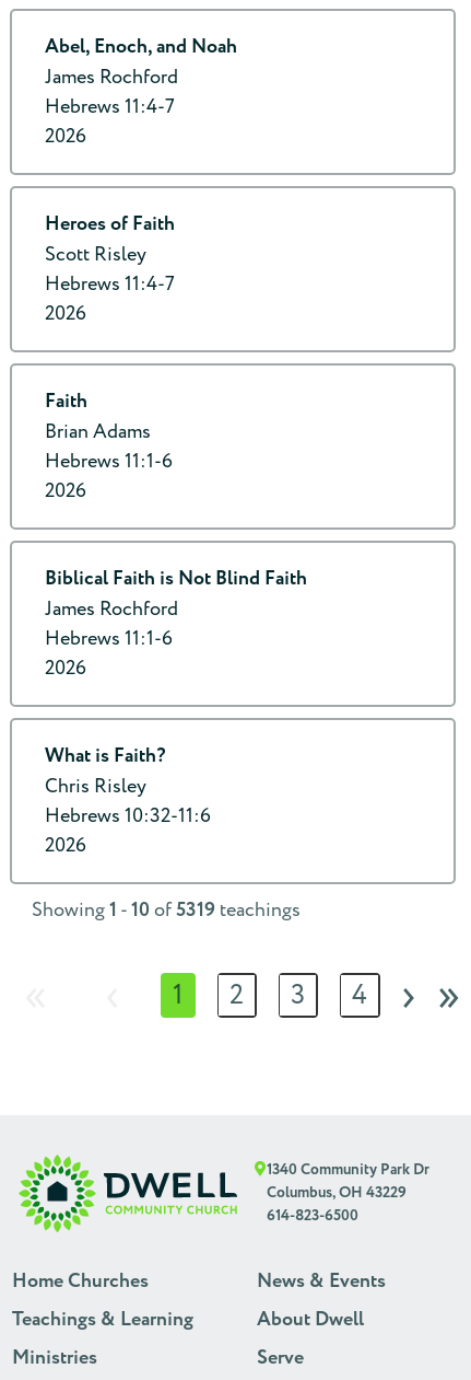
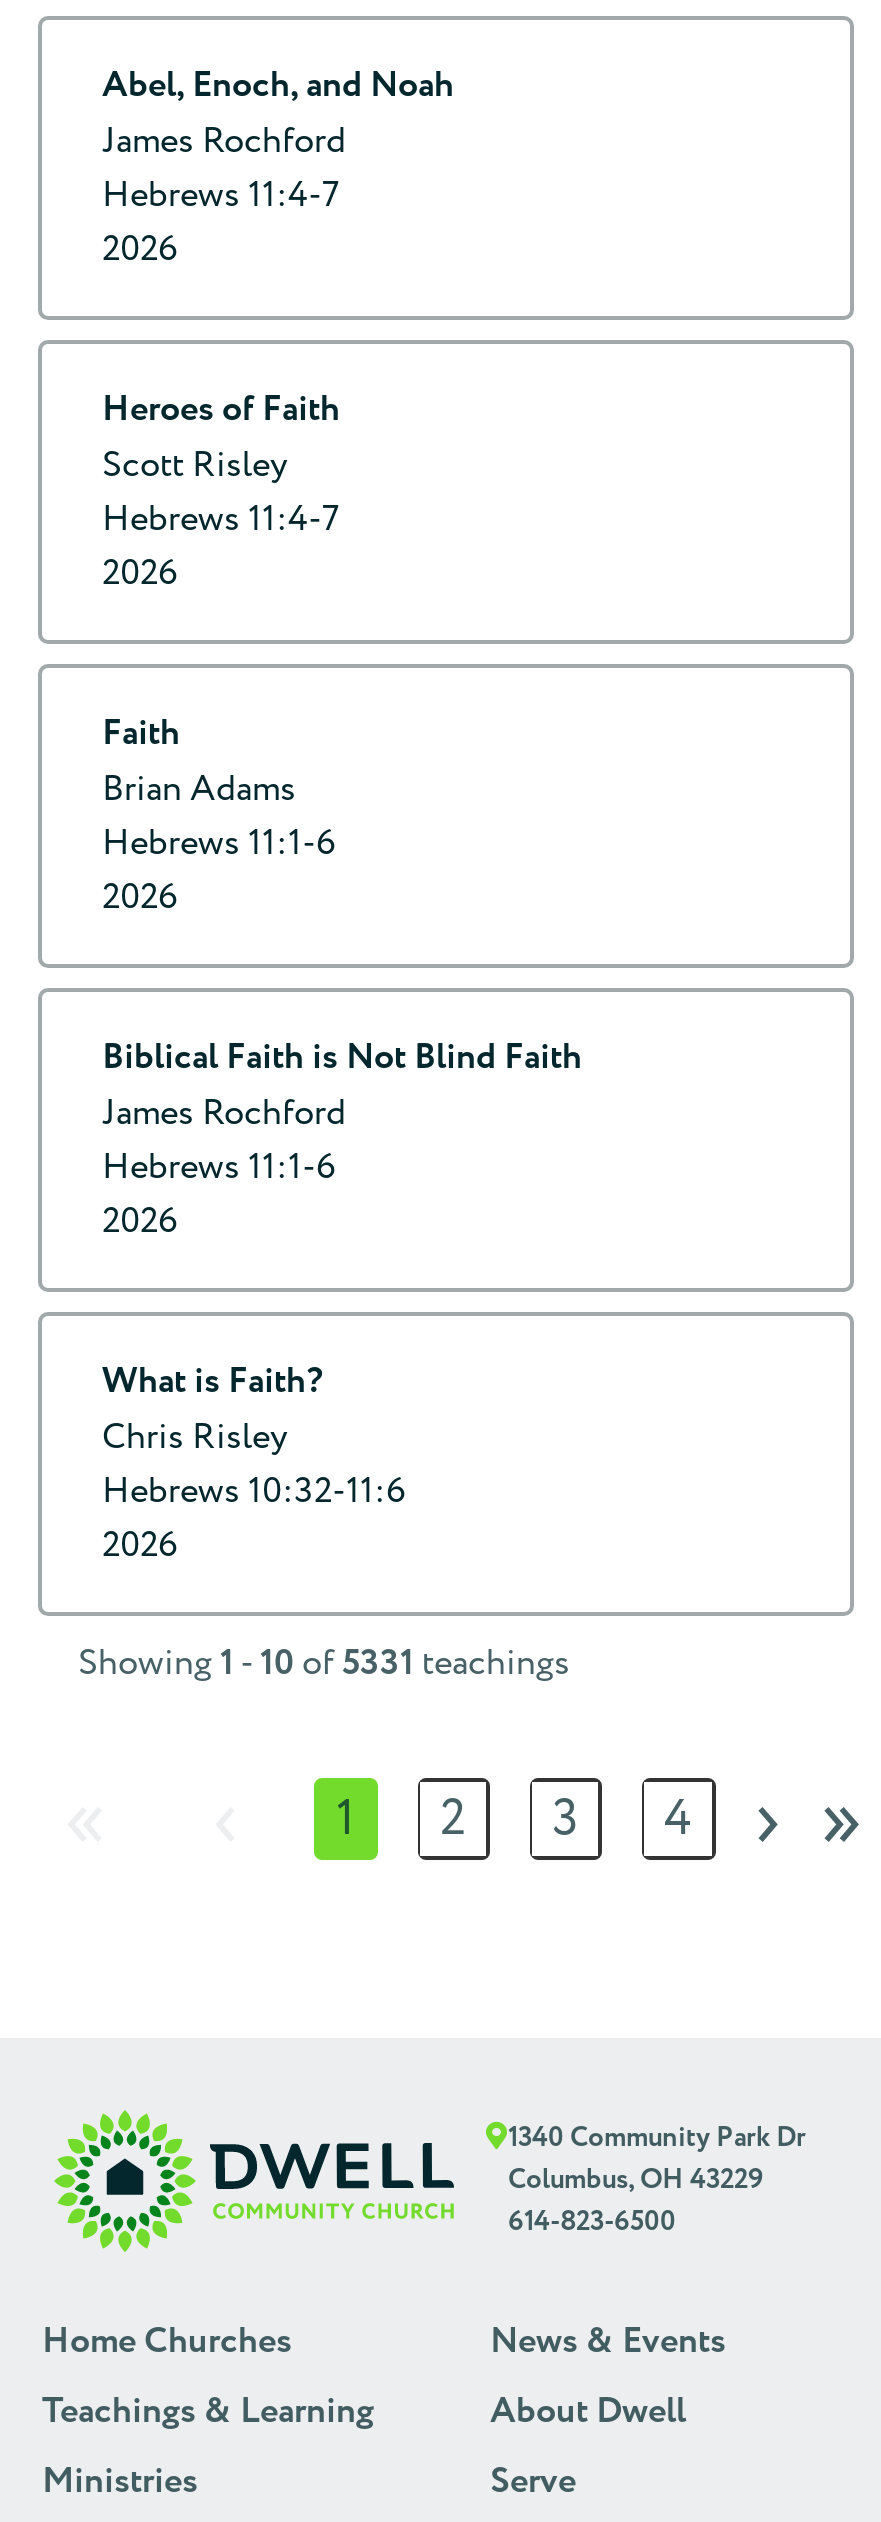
- Showing 1 - 10 of5319 teachings
+ Showing 1 - 10 of5331 teachings
